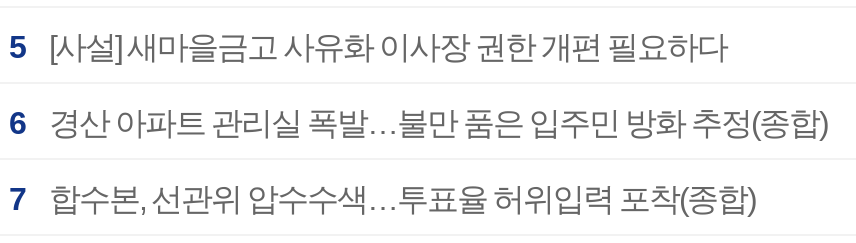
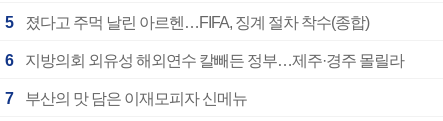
- [사설] 새마을금고 사유화 이사장 권한 개편 필요하다
+ 졌다고 주먹 날린 아르헨…FIFA, 징계 절차 착수(종합)

- 경산 아파트 관리실 폭발…불만 품은 입주민 방화 추정(종합)
+ 지방의회 외유성 해외연수 칼빼든 정부…제주·경주 몰릴라

- 합수본, 선관위 압수수색…투표율 허위입력 포착(종합)
+ 부산의 맛 담은 이재모피자 신메뉴
